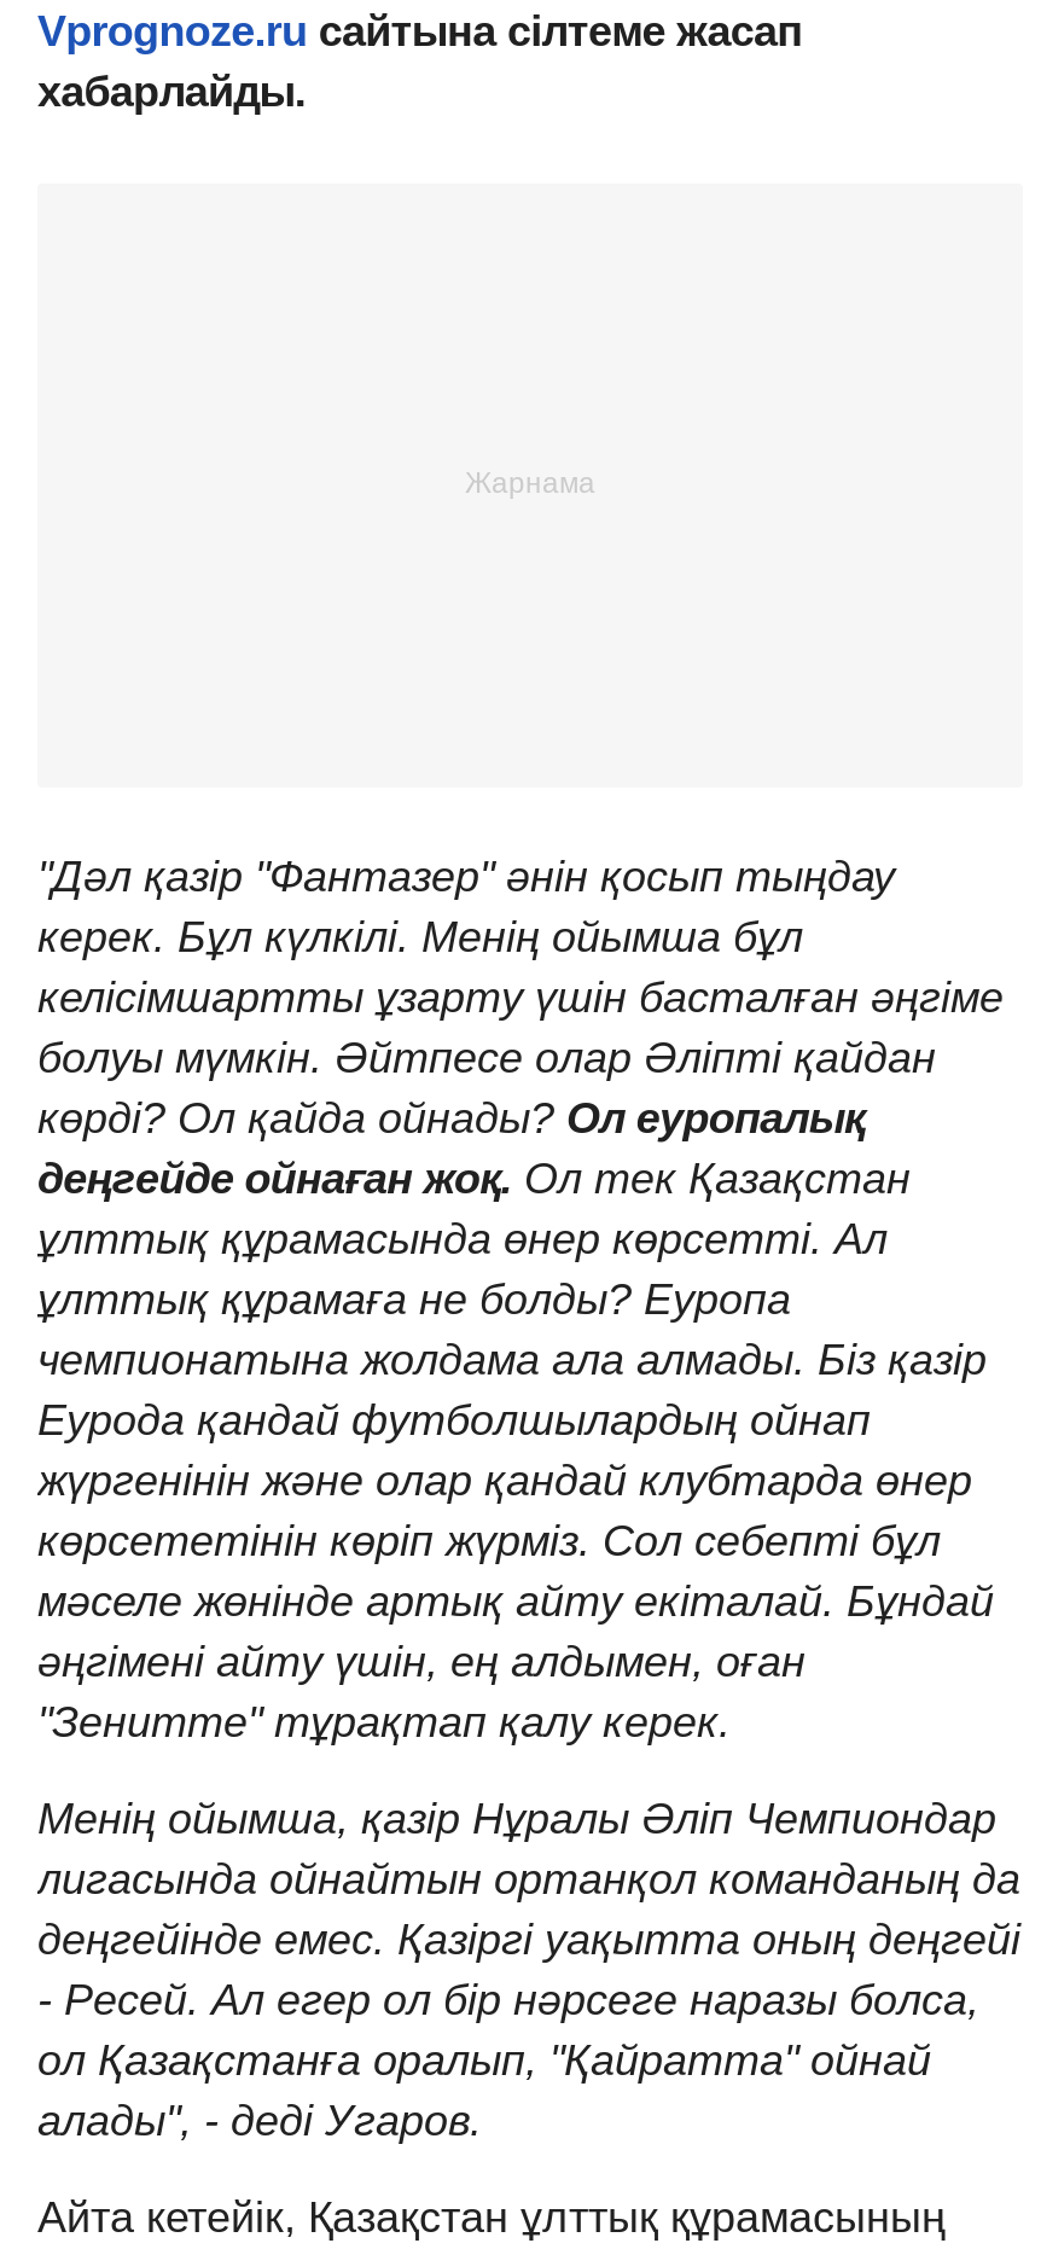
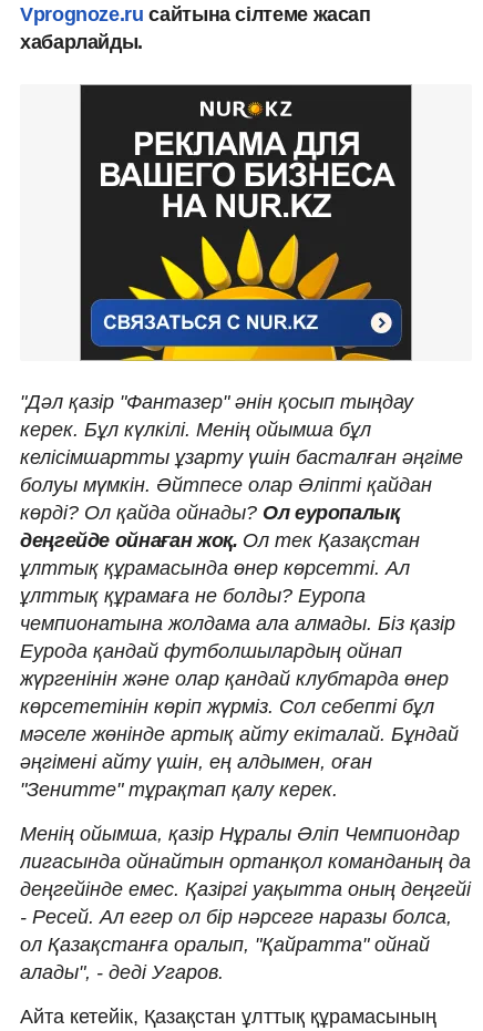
+ [image]
